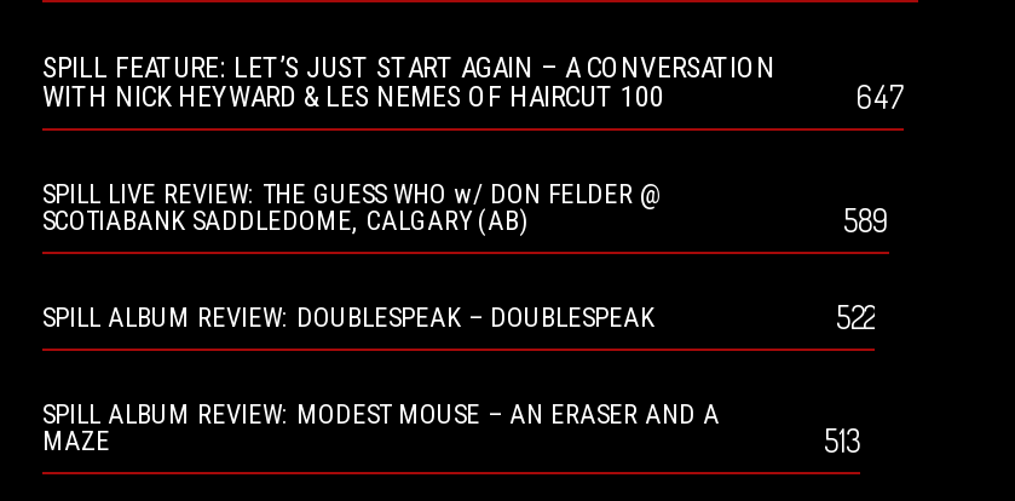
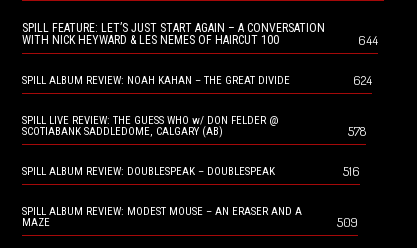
- 647
+ 644
+ SPILL ALBUM REVIEW: NOAH KAHAN – THE GREAT DIVIDE
+ 624

- 589
+ 578

- 522
+ 516

- 513
+ 509
